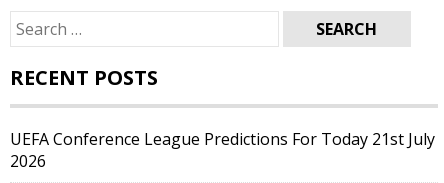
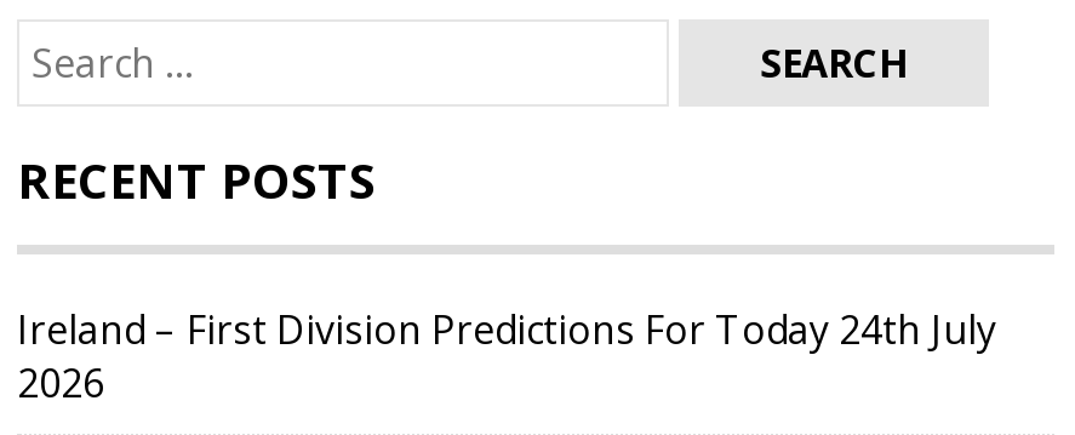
- UEFA Conference League Predictions For Today 21st July
+ Ireland – First Division Predictions For Today 24th July
